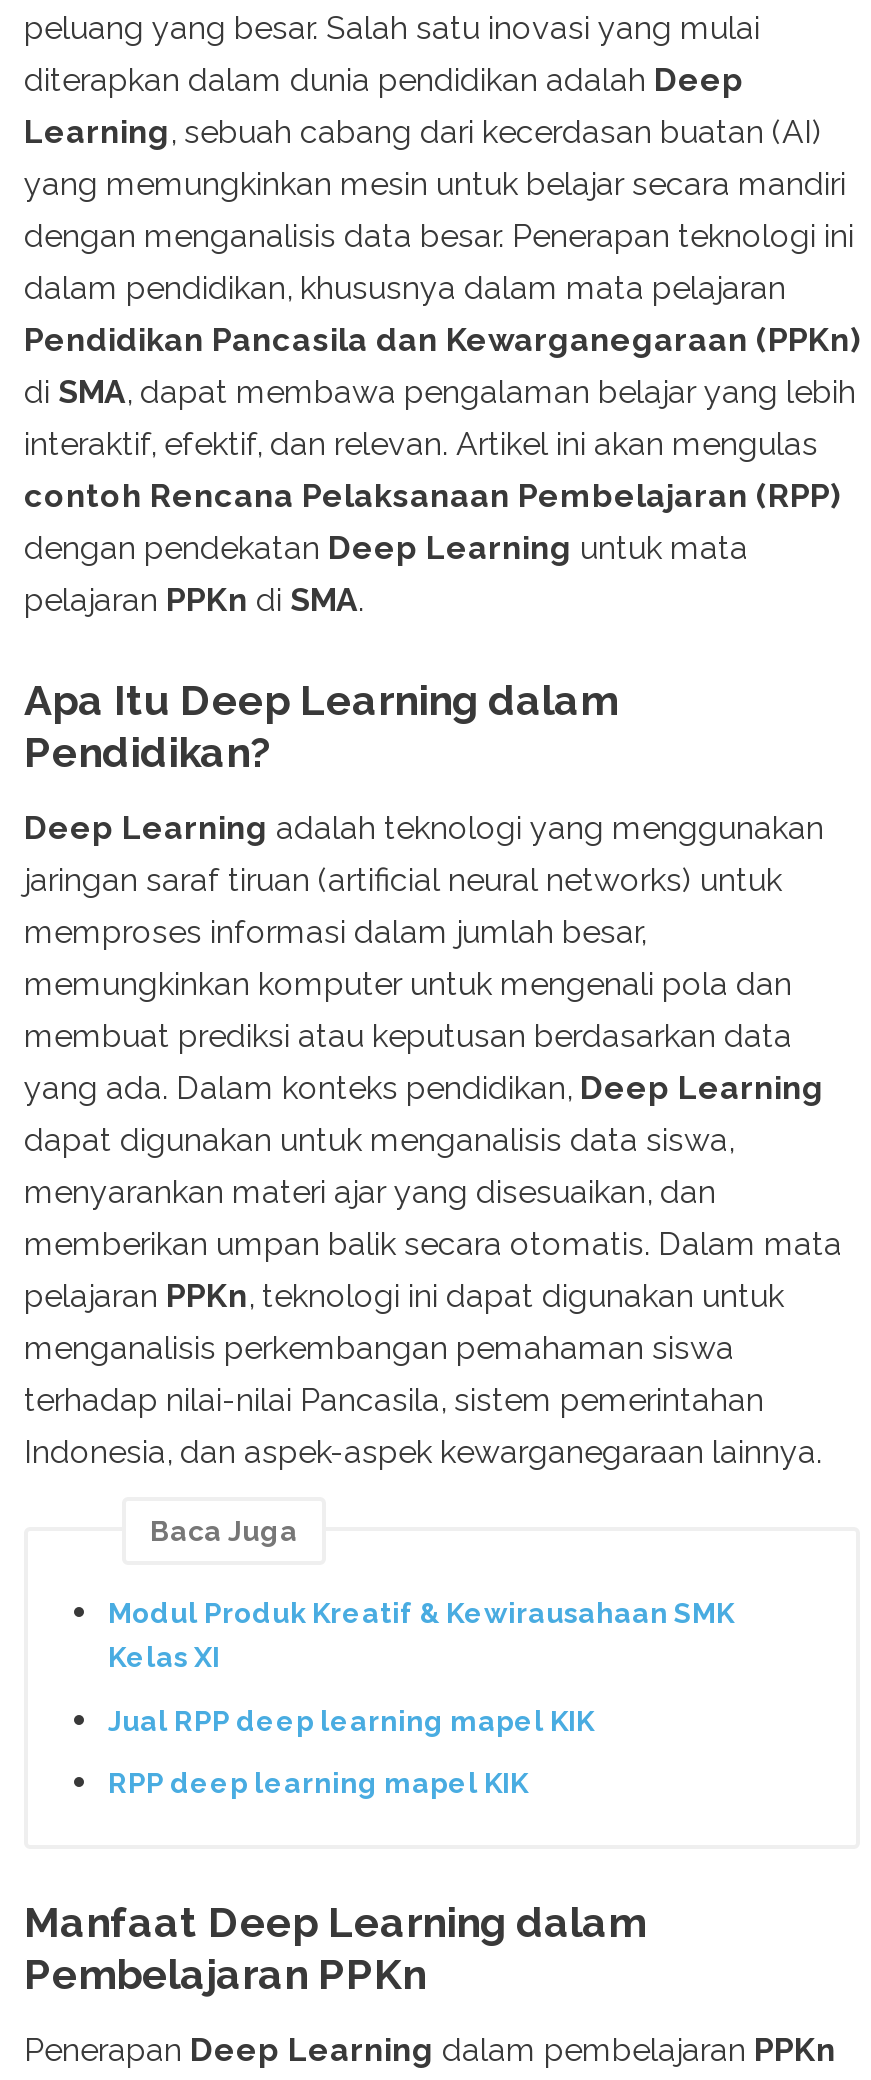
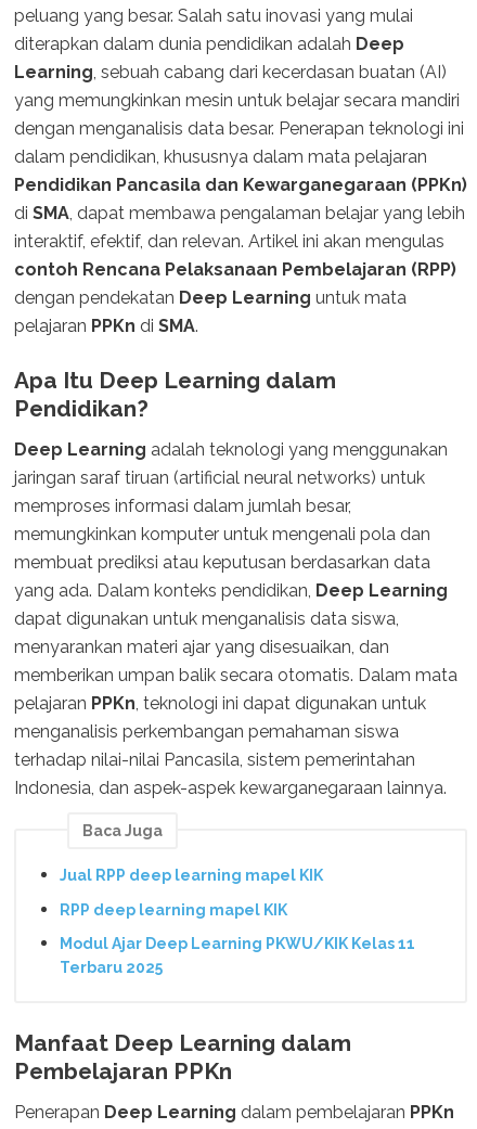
- Modul Produk Kreatif & Kewirausahaan SMK
- Kelas XI

moved up: Jual RPP deep learning mapel KIK | RPP deep learning mapel KIK

+ Modul Ajar Deep Learning PKWU/KIK Kelas 11
+ Terbaru 2025
